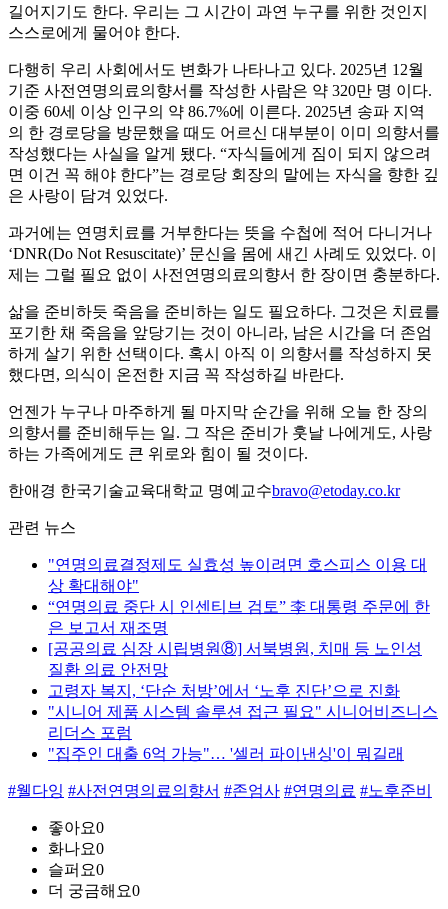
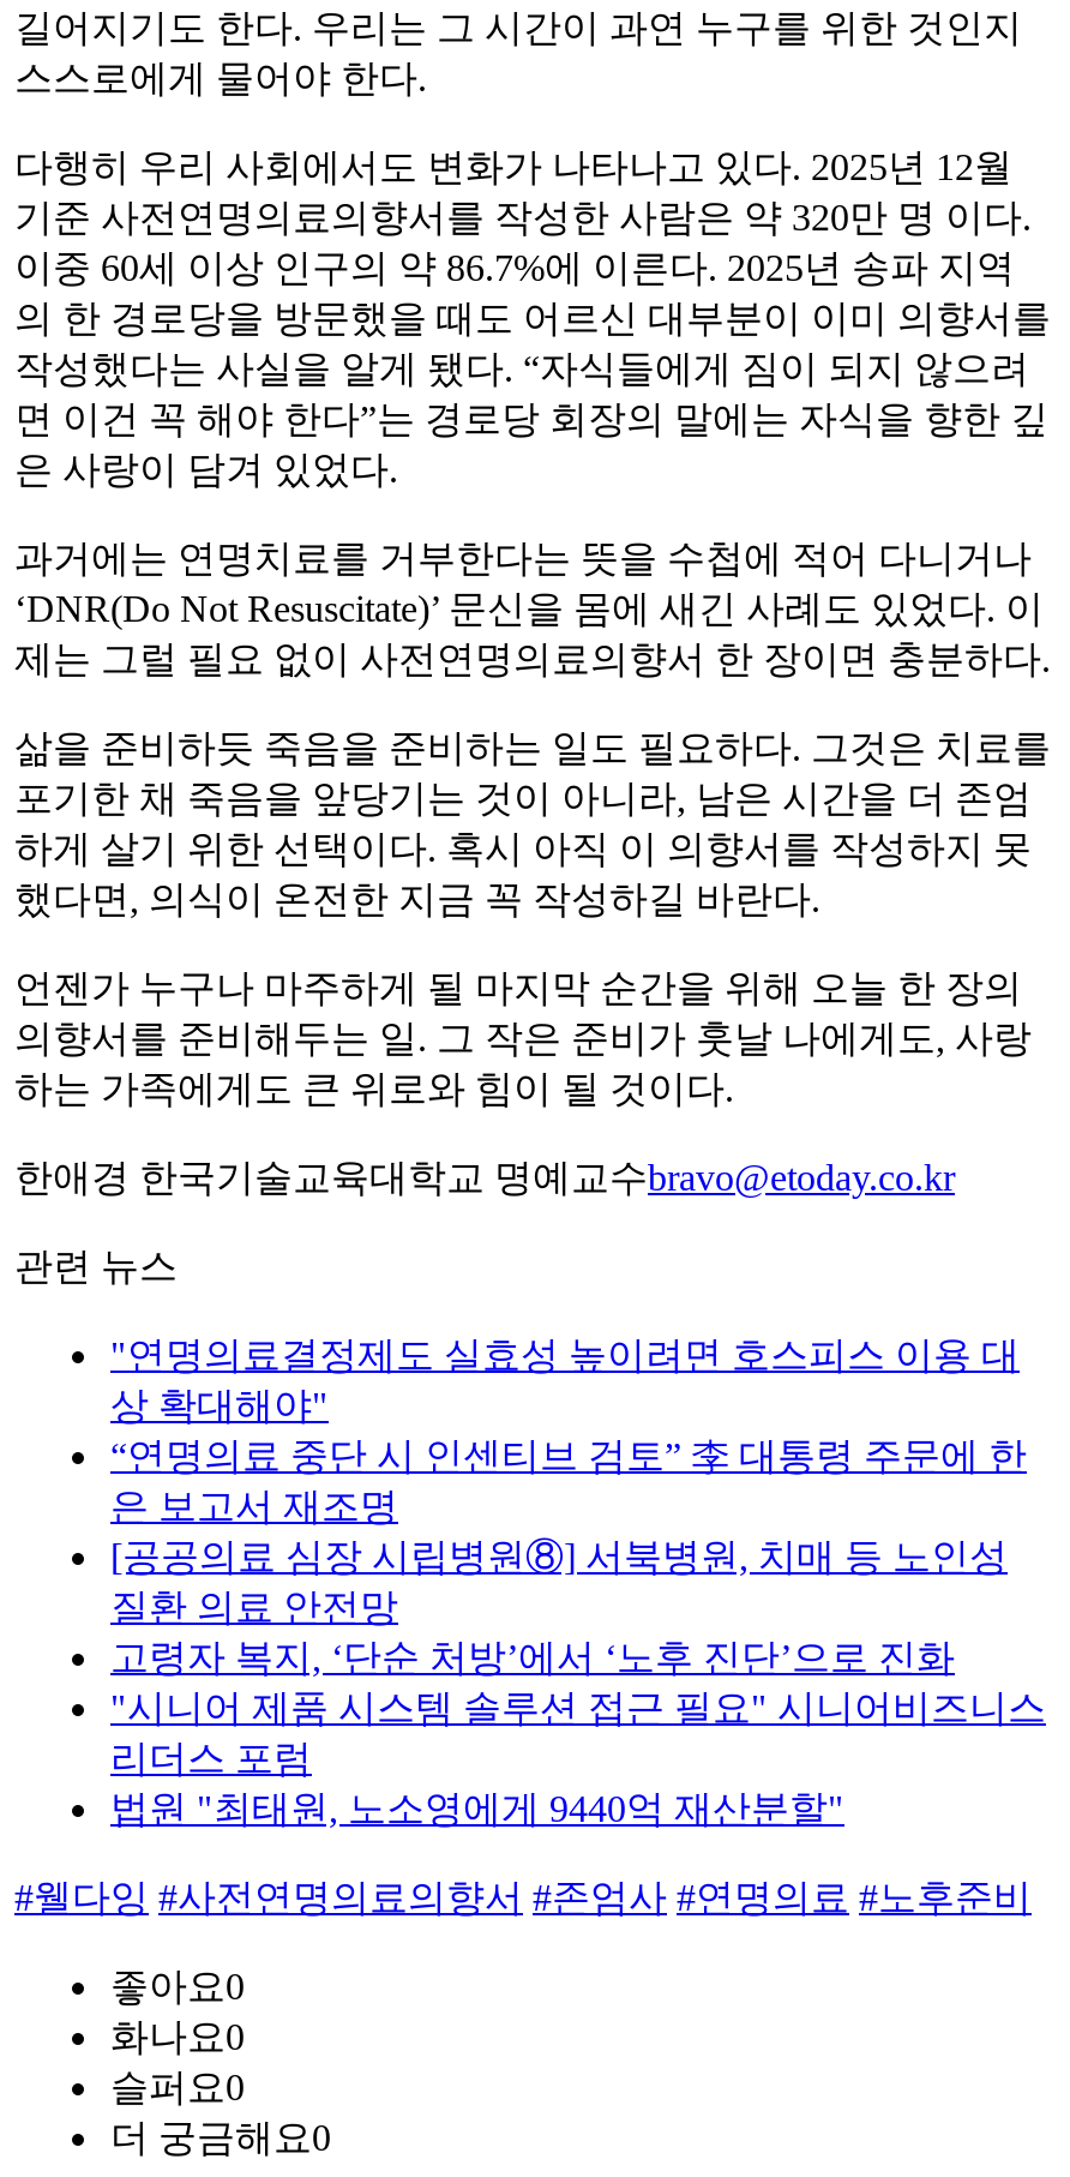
- "집주인 대출 6억 가능"… '셀러 파이낸싱'이 뭐길래
+ 법원 "최태원, 노소영에게 9440억 재산분할"
